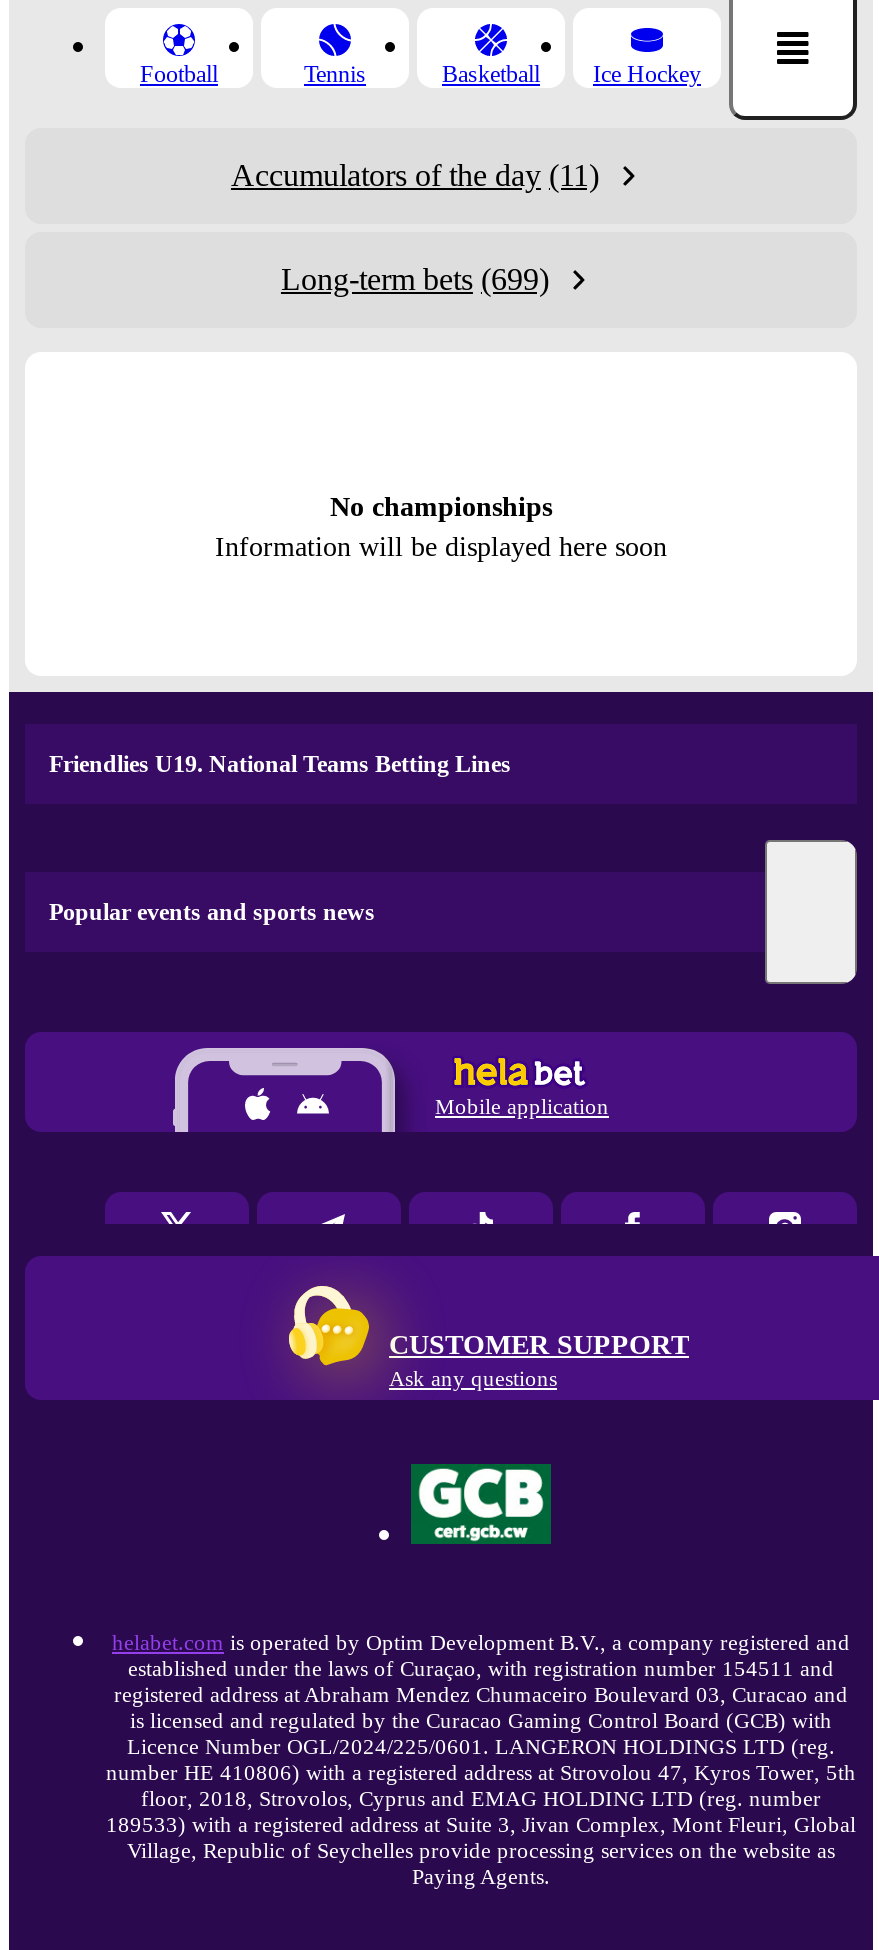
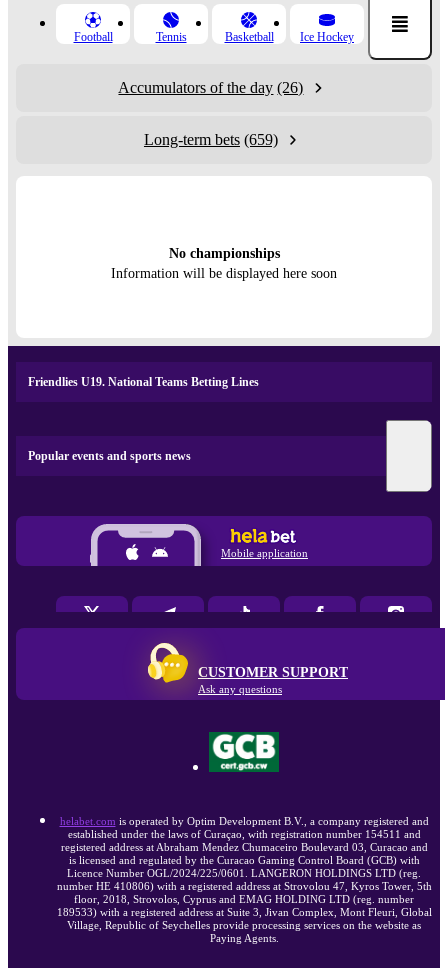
- Accumulators of the day (11)
+ Accumulators of the day (26)

- Long-term bets (699)
+ Long-term bets (659)
